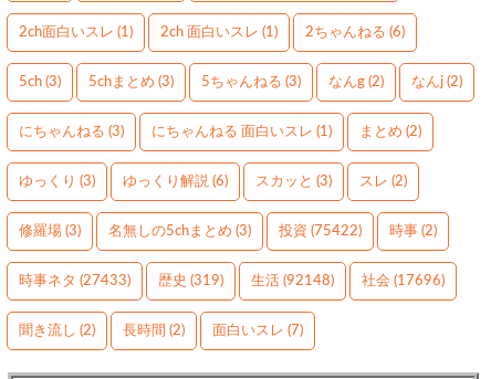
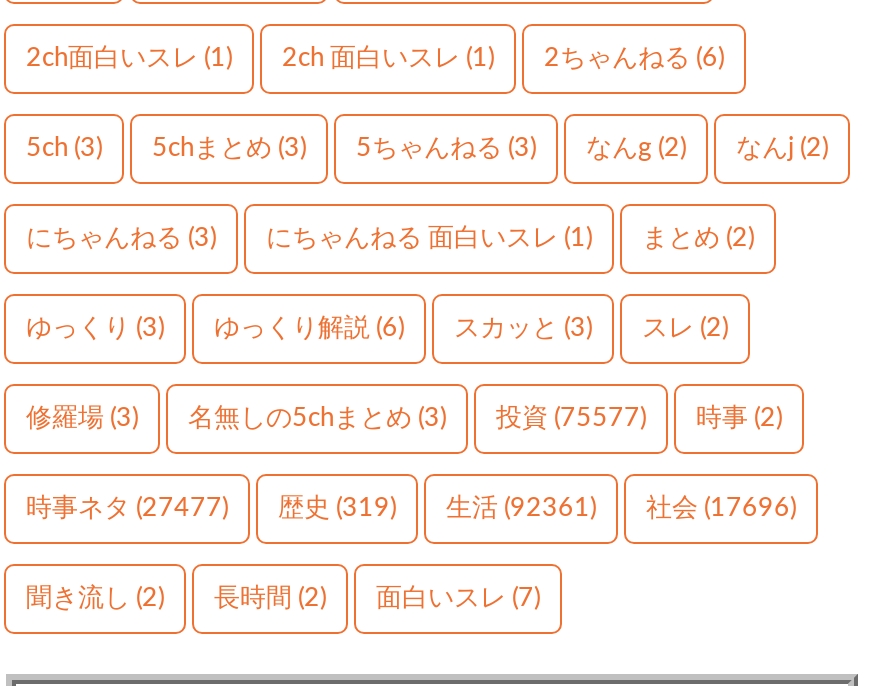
- 投資(75422)
+ 投資(75577)

- 時事ネタ(27433)
+ 時事ネタ(27477)

- 生活(92148)
+ 生活(92361)
